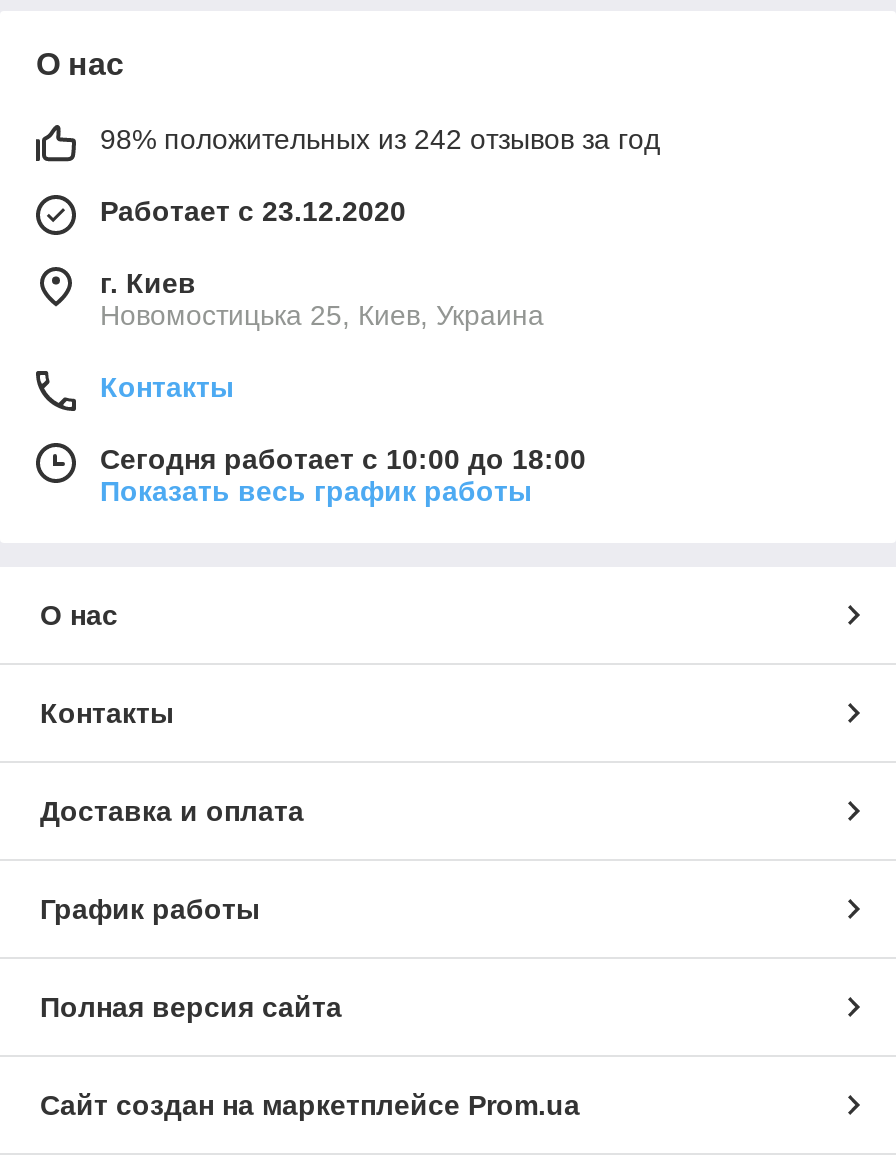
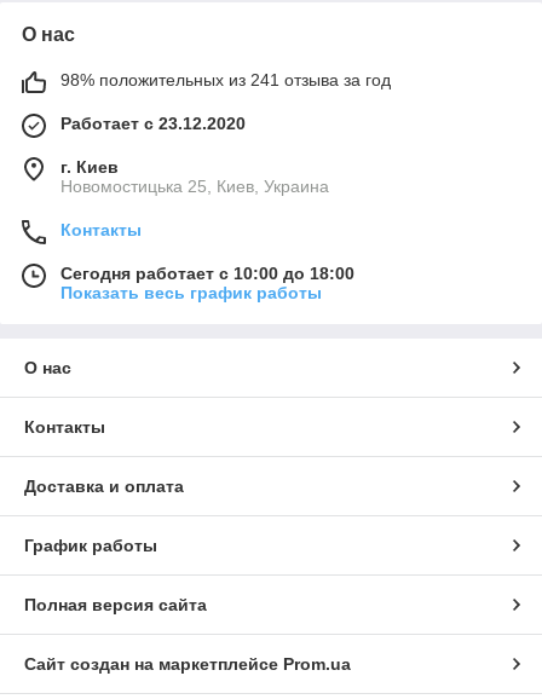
- 98% положительных из 242 отзывов за год
+ 98% положительных из 241 отзыва за год
